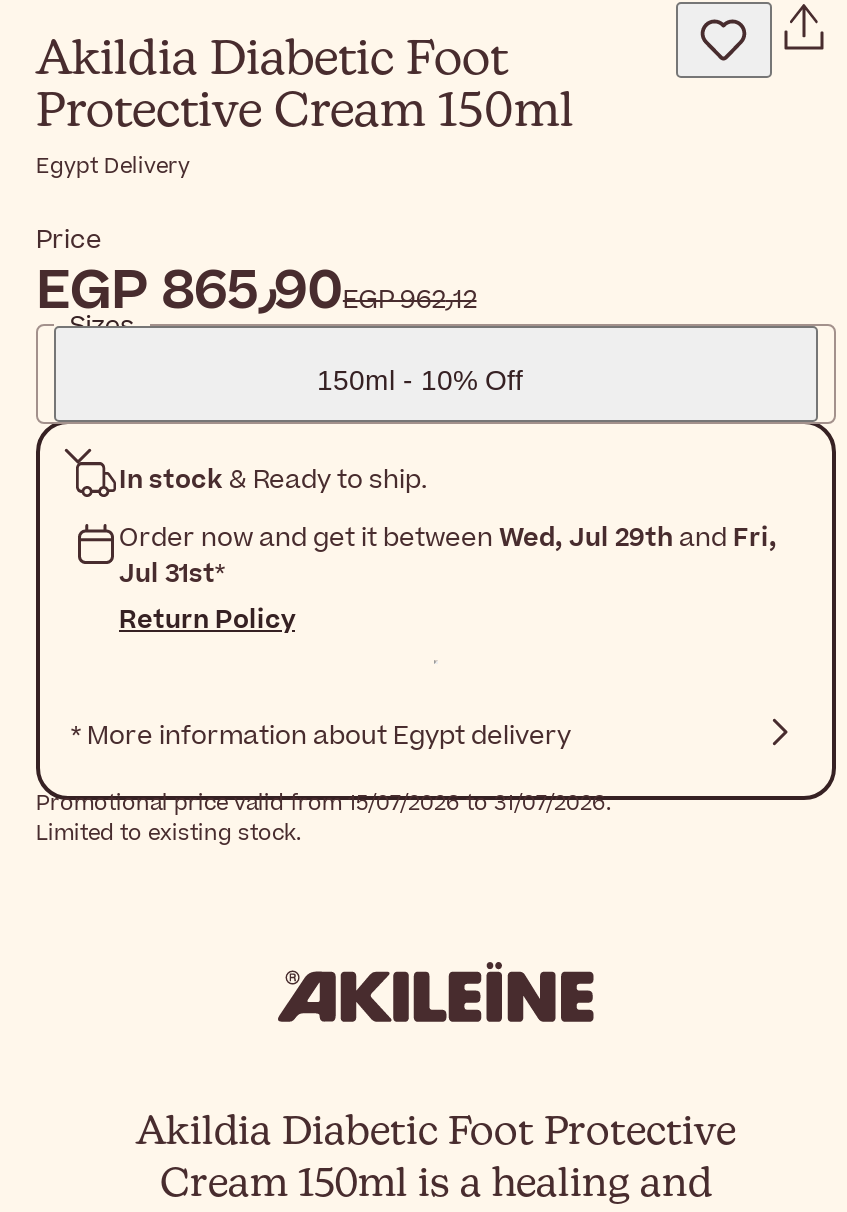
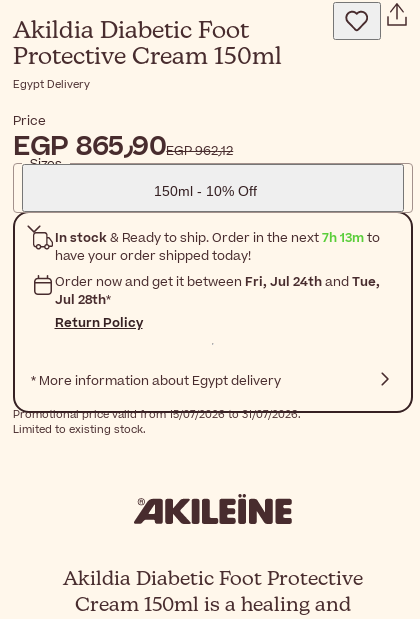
- In stock & Ready to ship.
- Order now and get it between Wed, Jul 29th and Fri,
- Jul 31st*
+ In stock & Ready to ship. Order in the next7h 13m to
+ have your order shipped today!
+ Order now and get it between Fri, Jul 24th and Tue,
+ Jul 28th*
